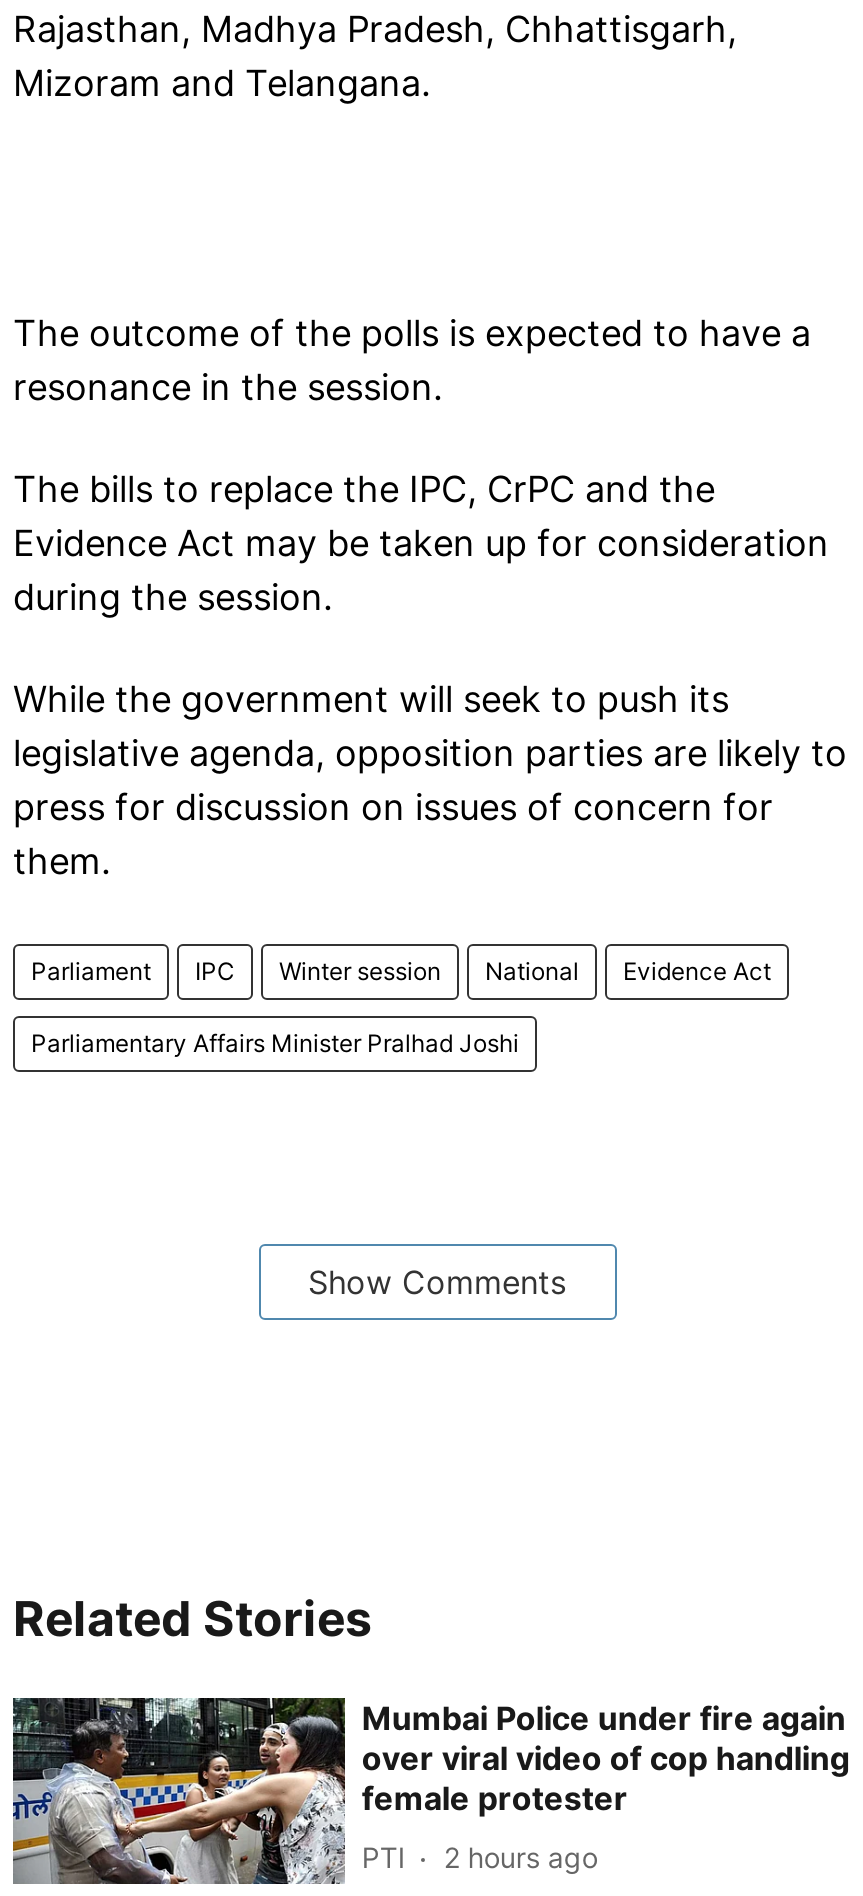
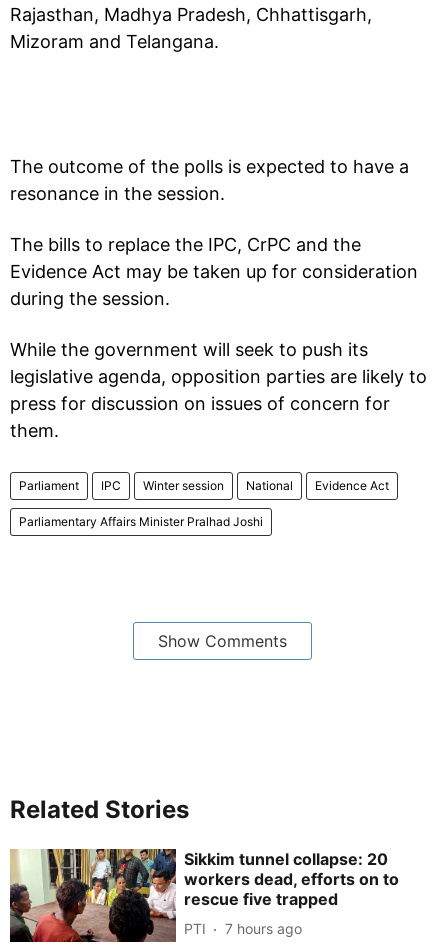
- [image]
- Mumbai Police under fire again
- over viral video of cop handling
- female protester
+ [image]
+ Sikkim tunnel collapse: 20
+ workers dead, efforts on to
+ rescue five trapped

- PTI 2 hours ago
+ PTI 7 hours ago
